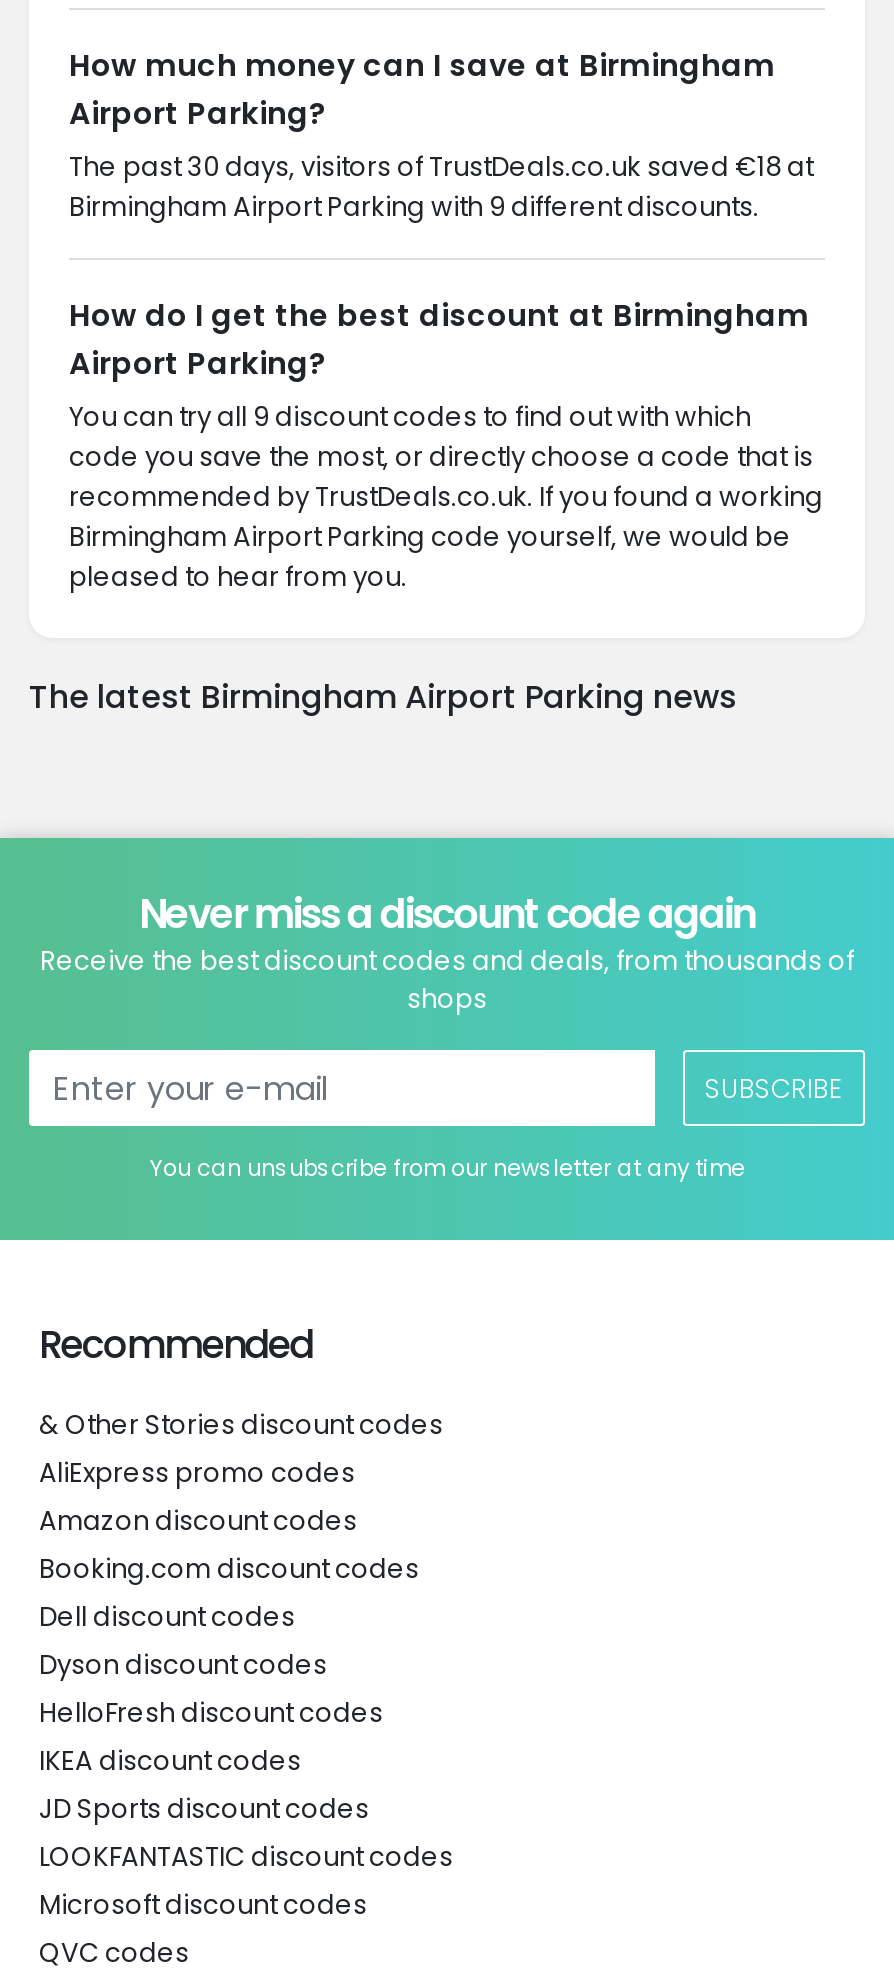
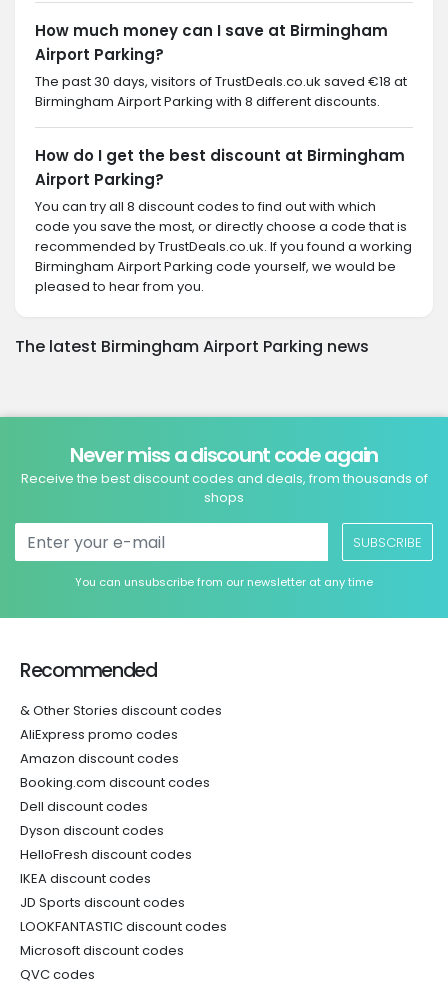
- Birmingham Airport Parking with 9 different discounts.
+ Birmingham Airport Parking with 8 different discounts.

- You can try all 9 discount codes to find out with which
+ You can try all 8 discount codes to find out with which
